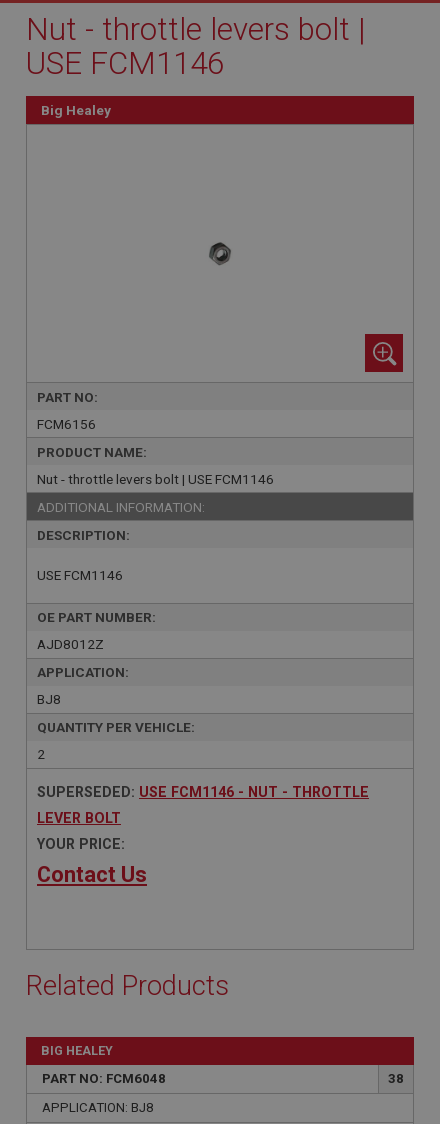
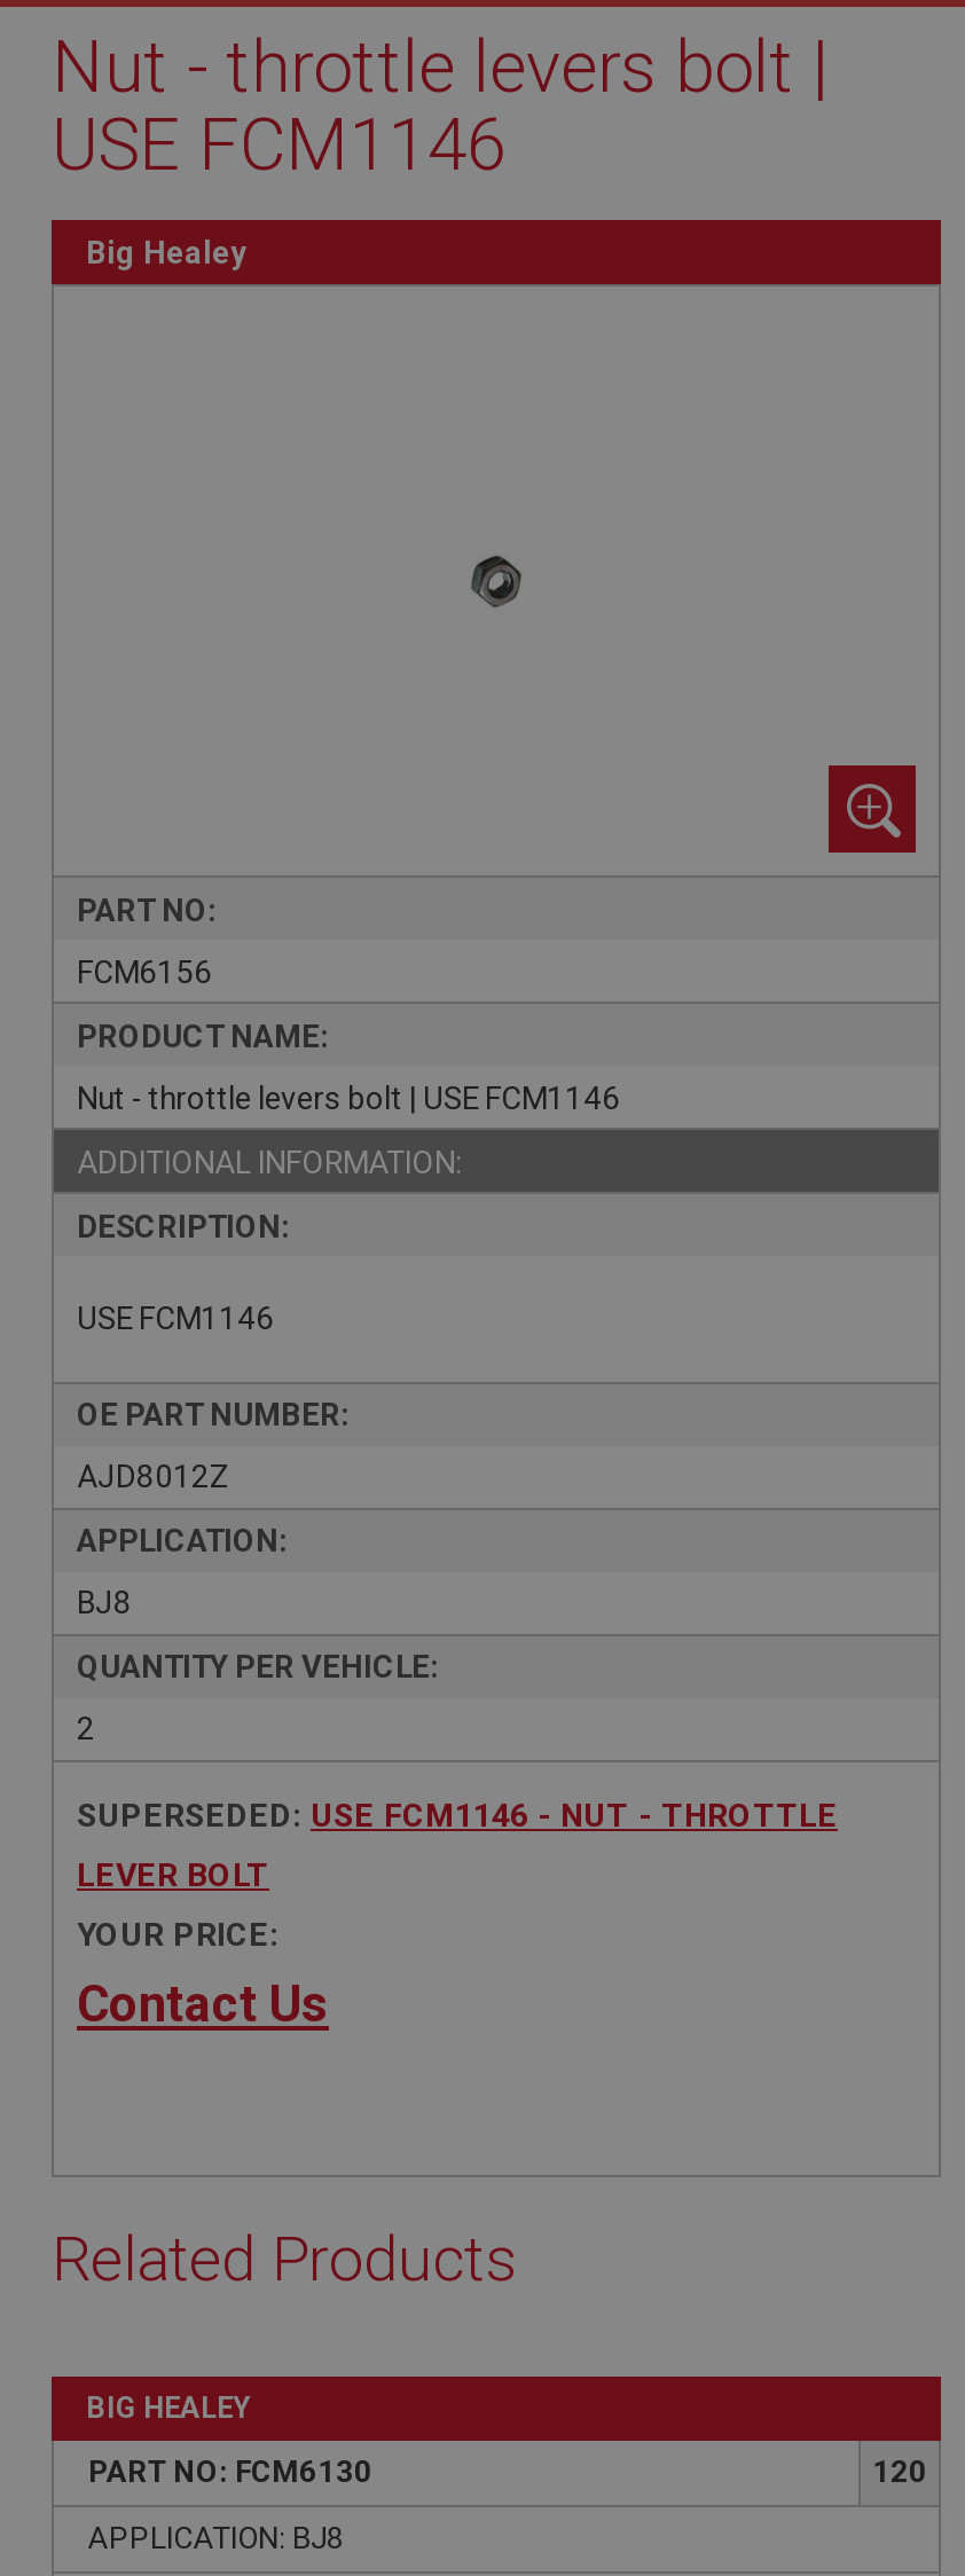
- PART NO: FCM6048
+ PART NO: FCM6130

- 38
+ 120
